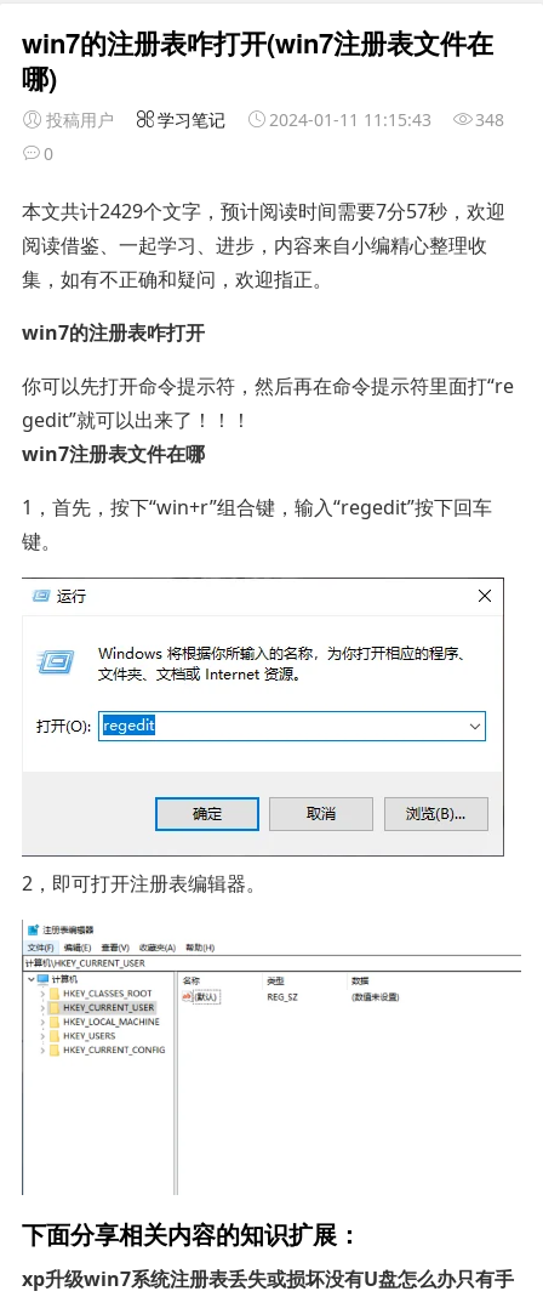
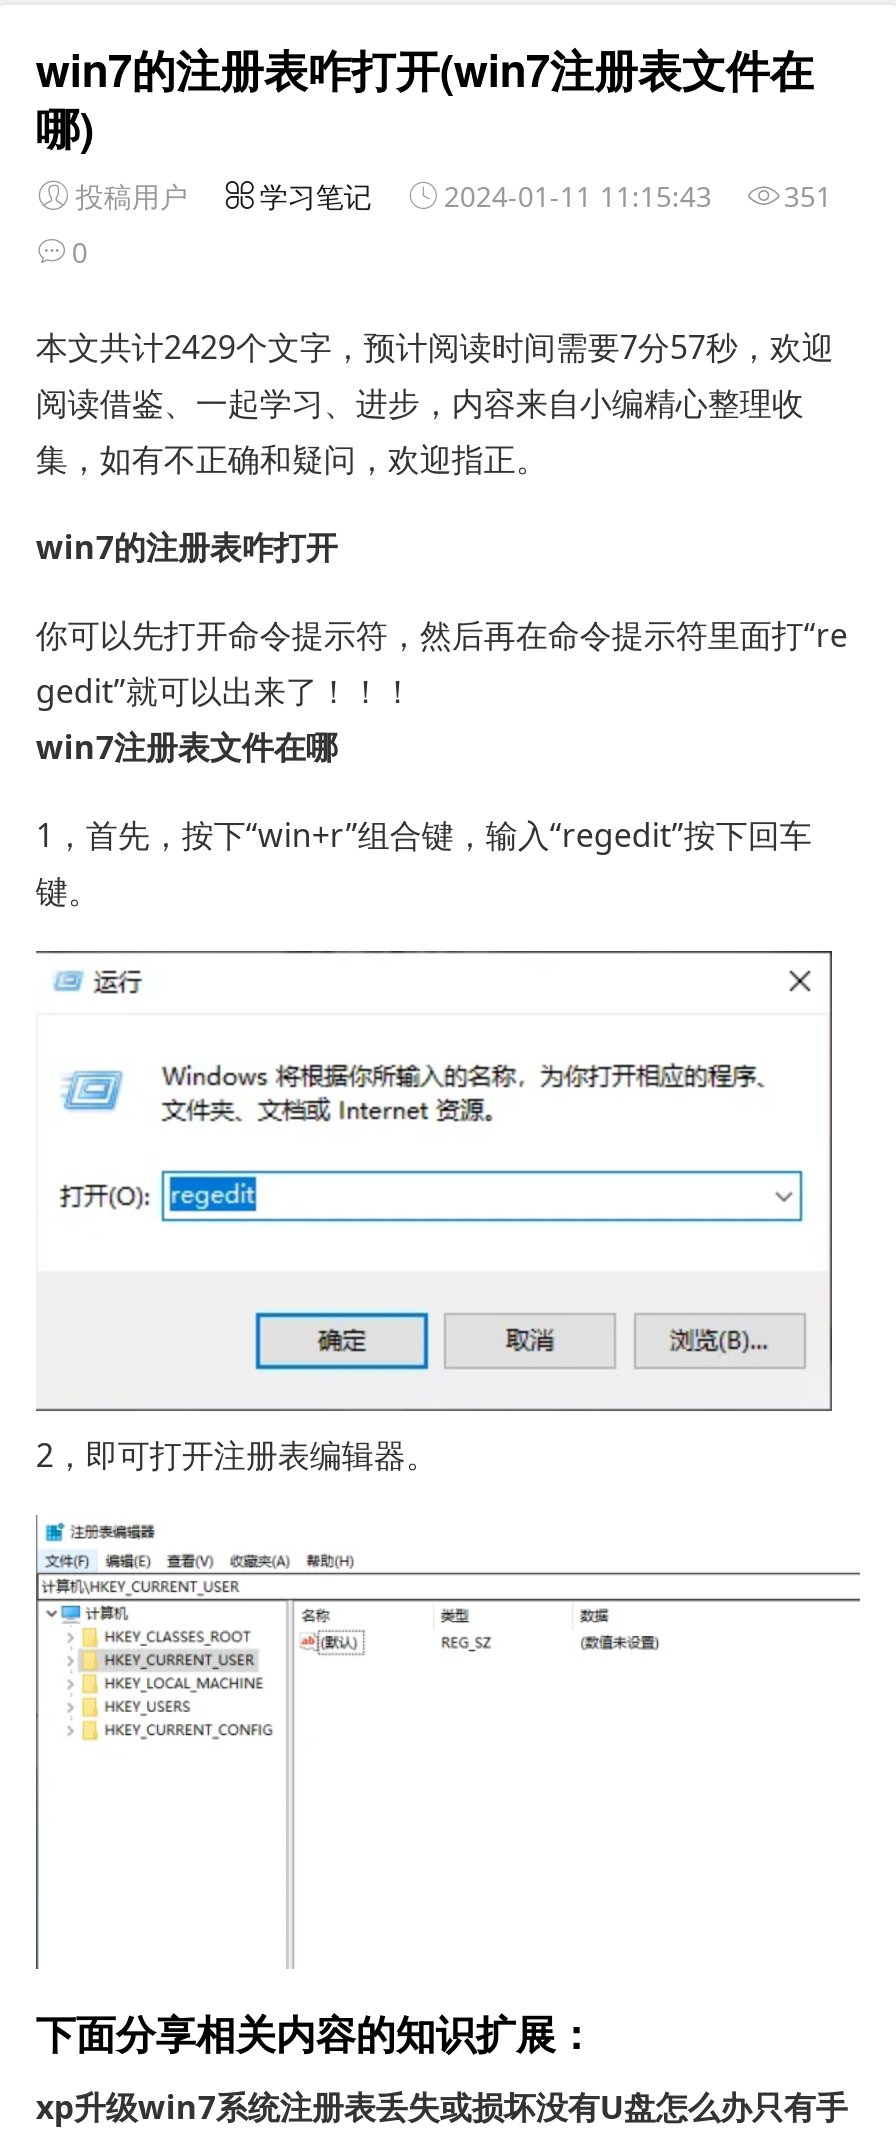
- 投稿用户 学习笔记 2024-01-11 11:15:43 348
+ 投稿用户 学习笔记 2024-01-11 11:15:43 351
